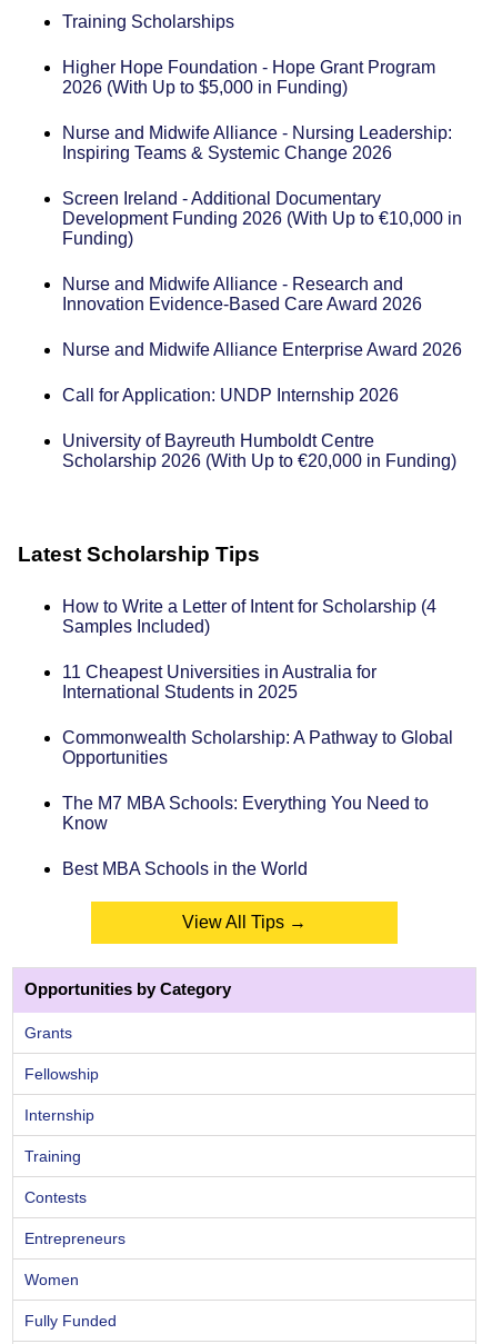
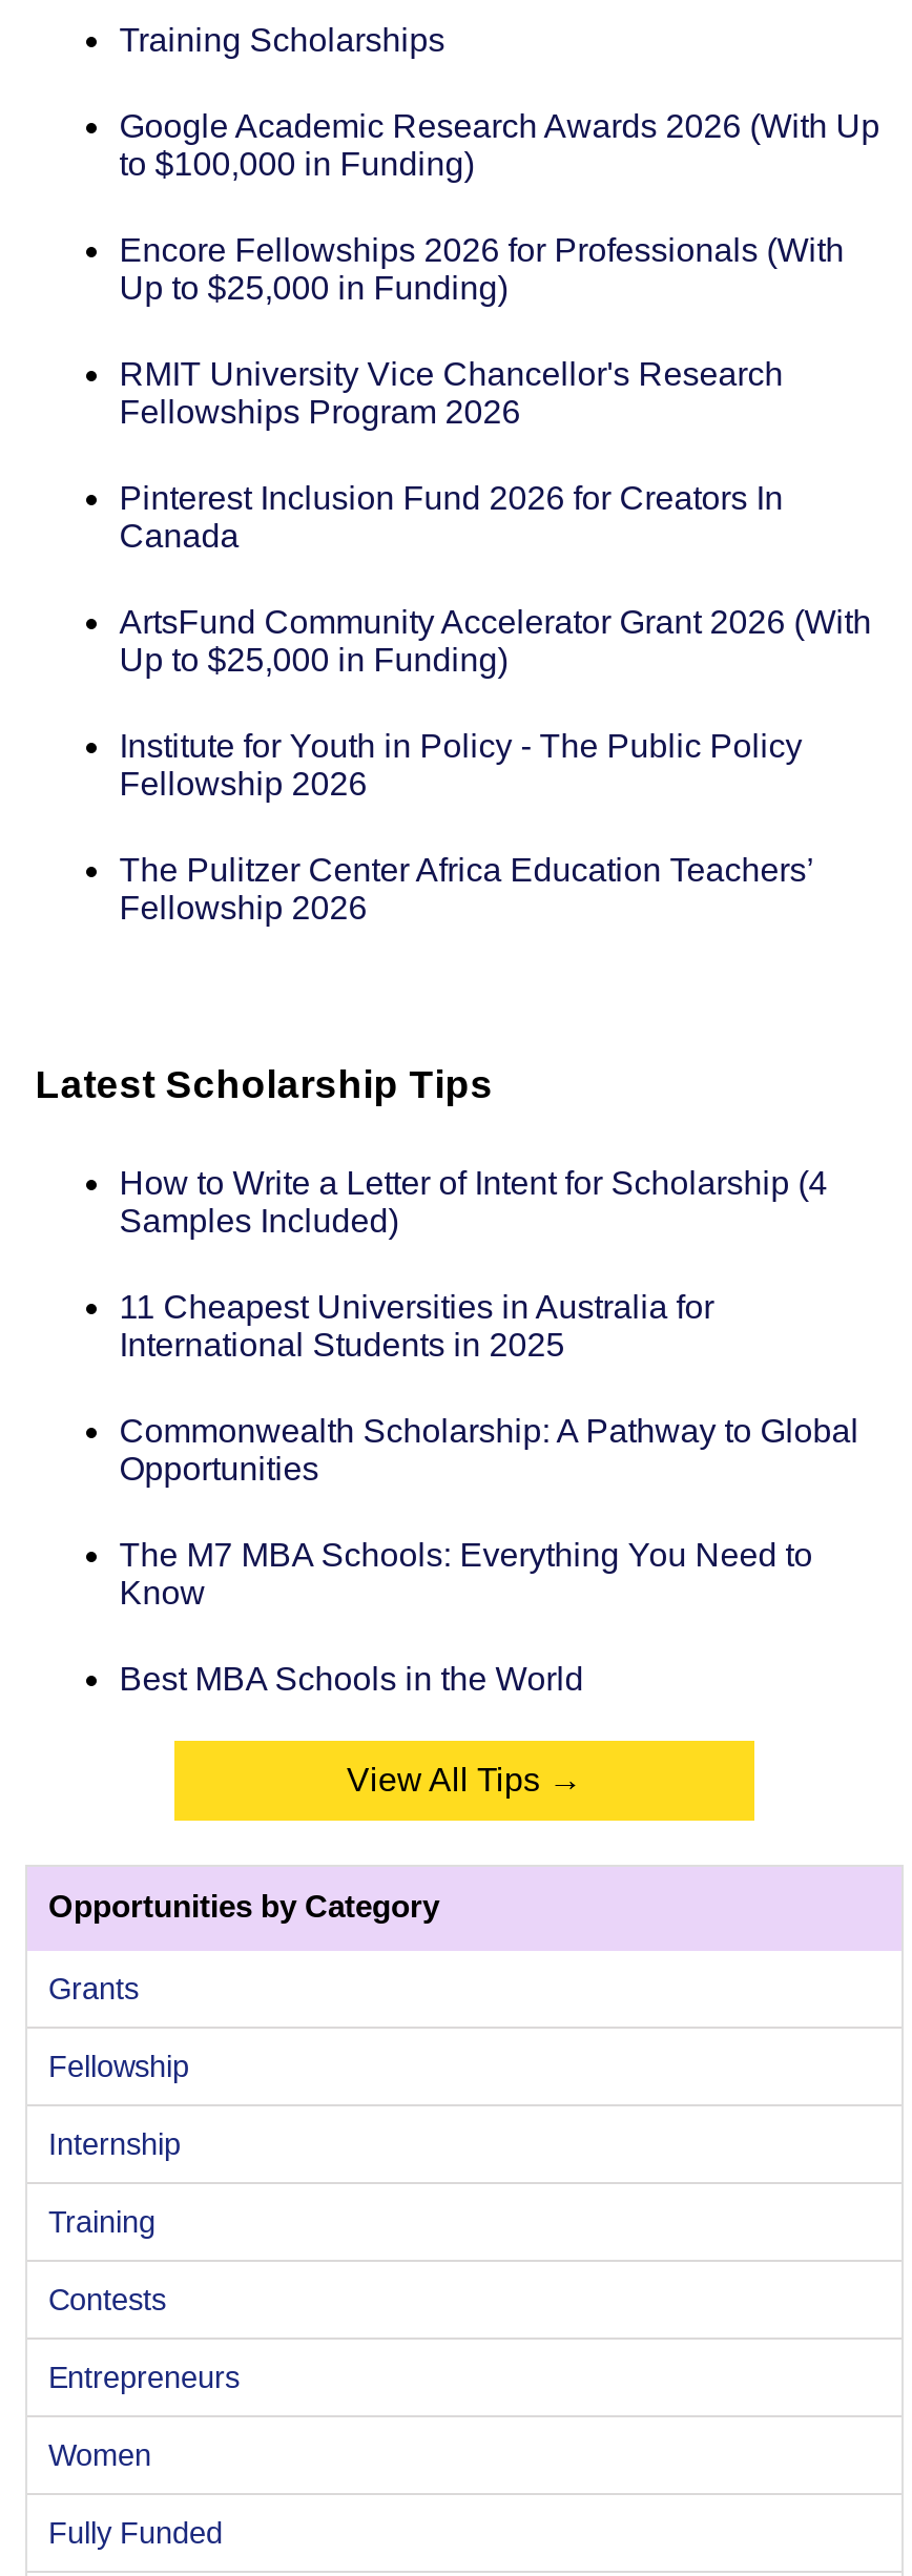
- Higher Hope Foundation - Hope Grant Program
- 2026 (With Up to $5,000 in Funding)
+ Google Academic Research Awards 2026 (With Up
+ to $100,000 in Funding)

- Nurse and Midwife Alliance - Nursing Leadership:
- Inspiring Teams & Systemic Change 2026
+ Encore Fellowships 2026 for Professionals (With
+ Up to $25,000 in Funding)

- Screen Ireland - Additional Documentary
- Development Funding 2026 (With Up to €10,000 in
- Funding)
+ RMIT University Vice Chancellor's Research
+ Fellowships Program 2026

- Nurse and Midwife Alliance - Research and
- Innovation Evidence-Based Care Award 2026
+ Pinterest Inclusion Fund 2026 for Creators In
+ Canada

- Nurse and Midwife Alliance Enterprise Award 2026
+ ArtsFund Community Accelerator Grant 2026 (With
+ Up to $25,000 in Funding)

- Call for Application: UNDP Internship 2026
+ Institute for Youth in Policy - The Public Policy
+ Fellowship 2026

- University of Bayreuth Humboldt Centre
- Scholarship 2026 (With Up to €20,000 in Funding)
+ The Pulitzer Center Africa Education Teachers’
+ Fellowship 2026
